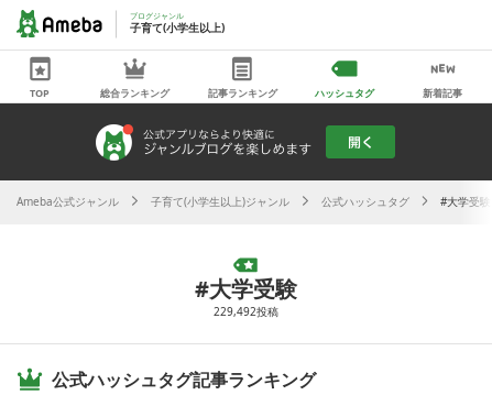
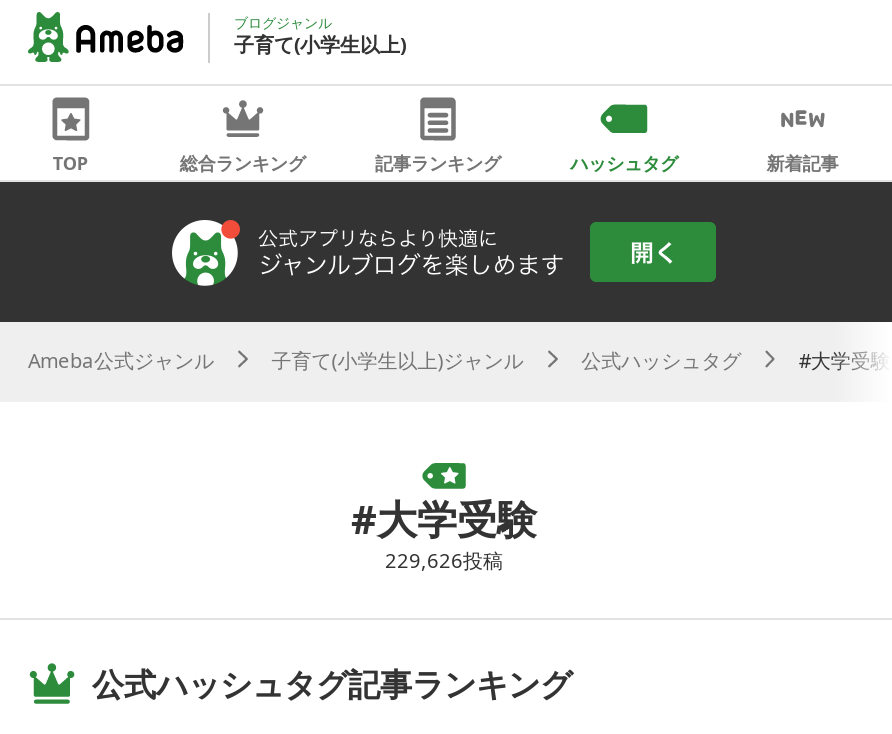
- 229,492投稿
+ 229,626投稿
